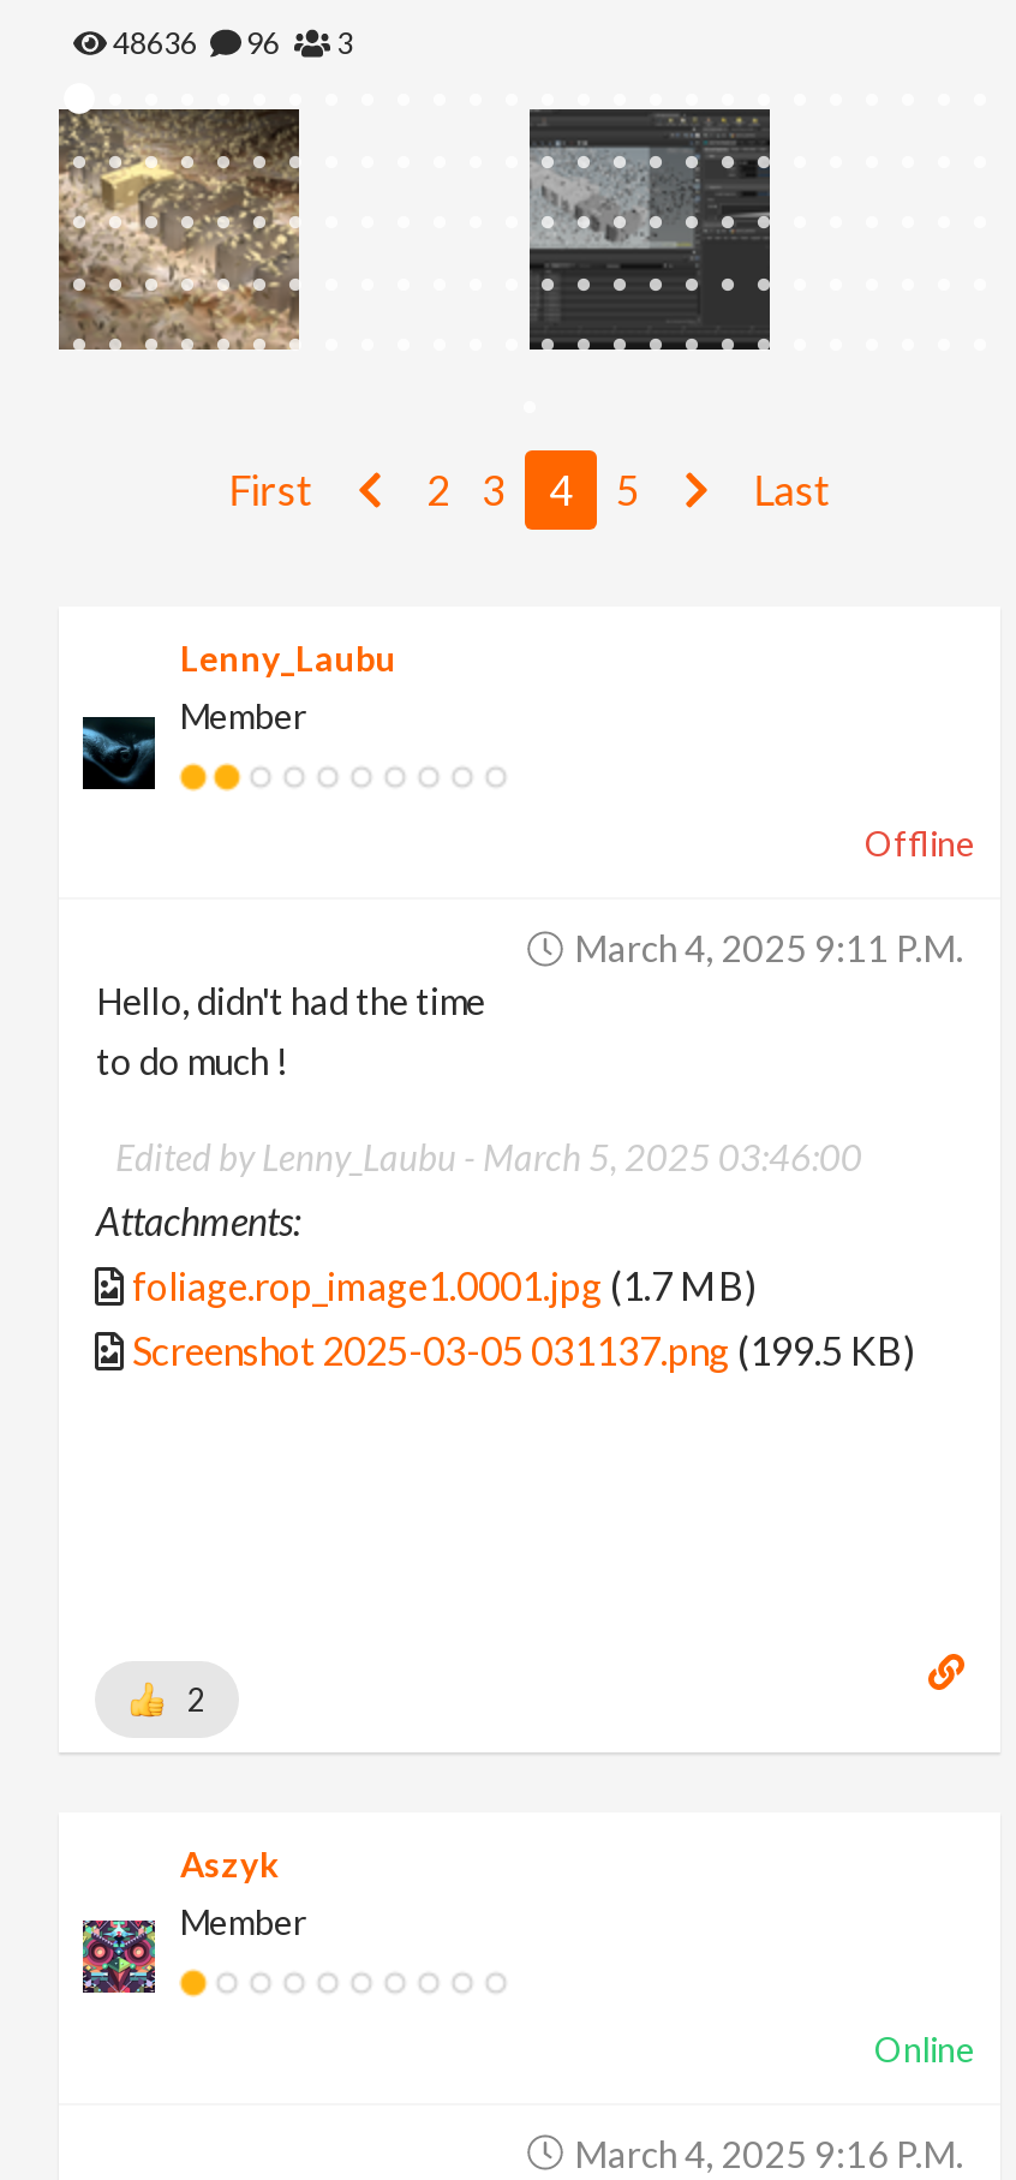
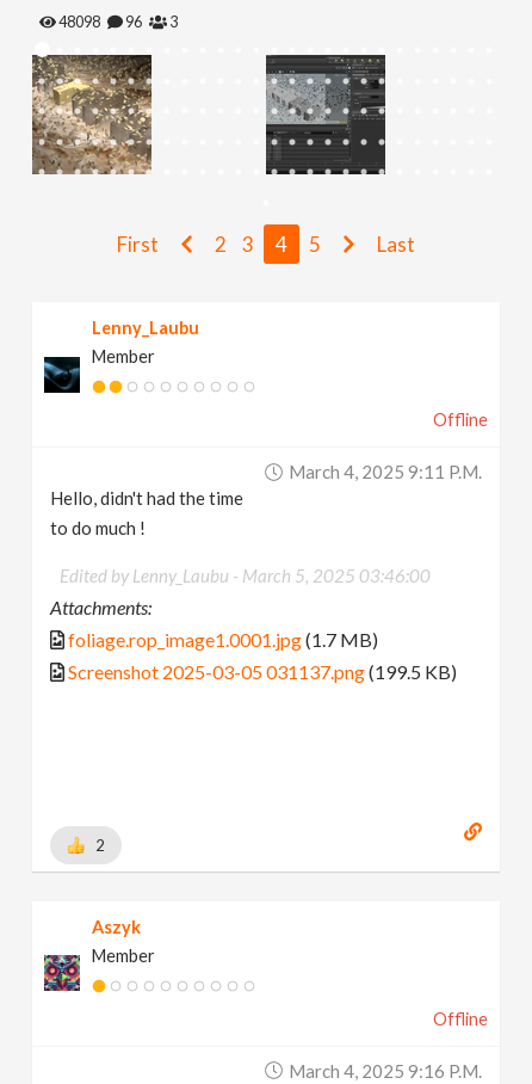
- 48636
+ 48098

- Online
+ Offline
